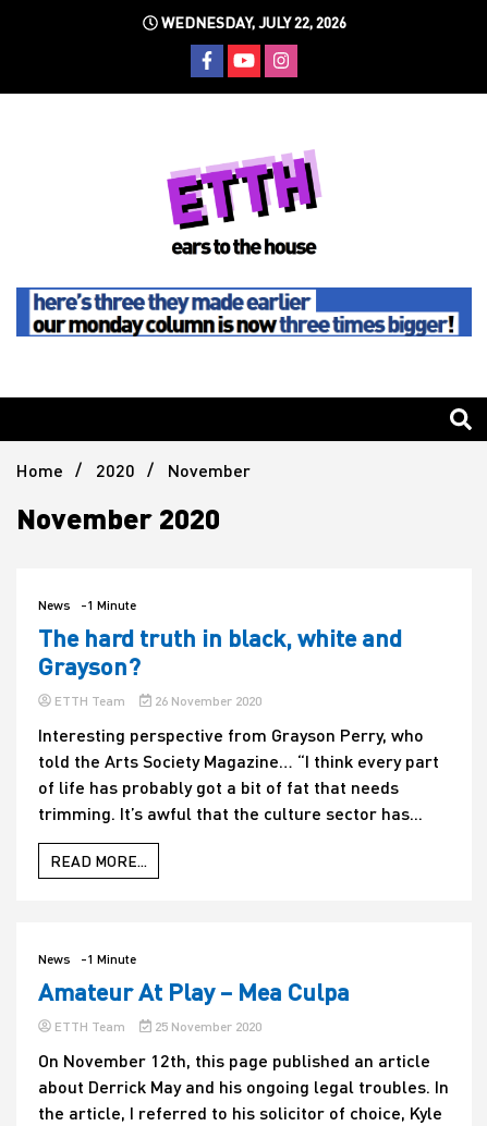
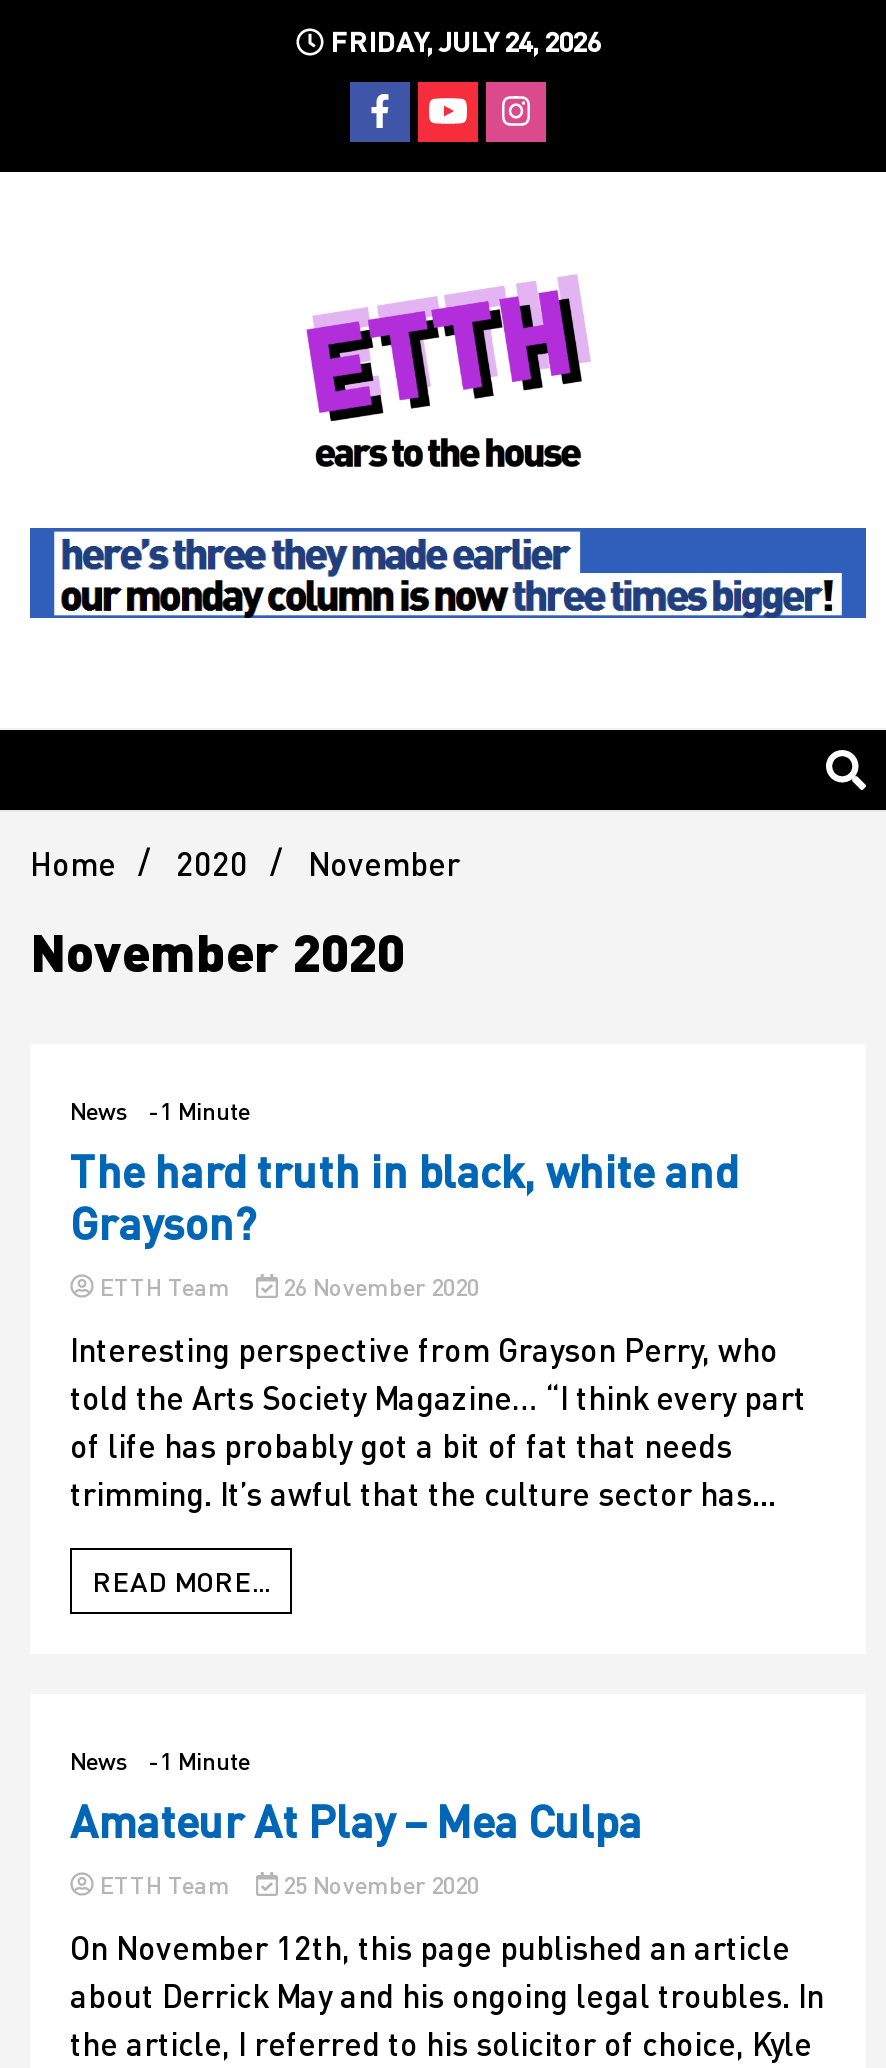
- WEDNESDAY, JULY 22, 2026
+ FRIDAY, JULY 24, 2026
